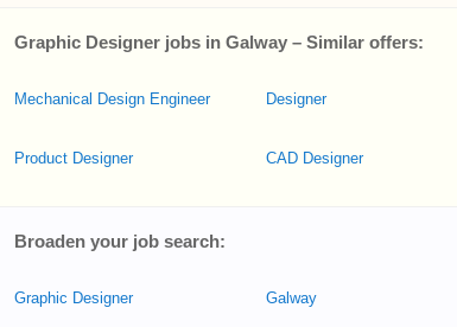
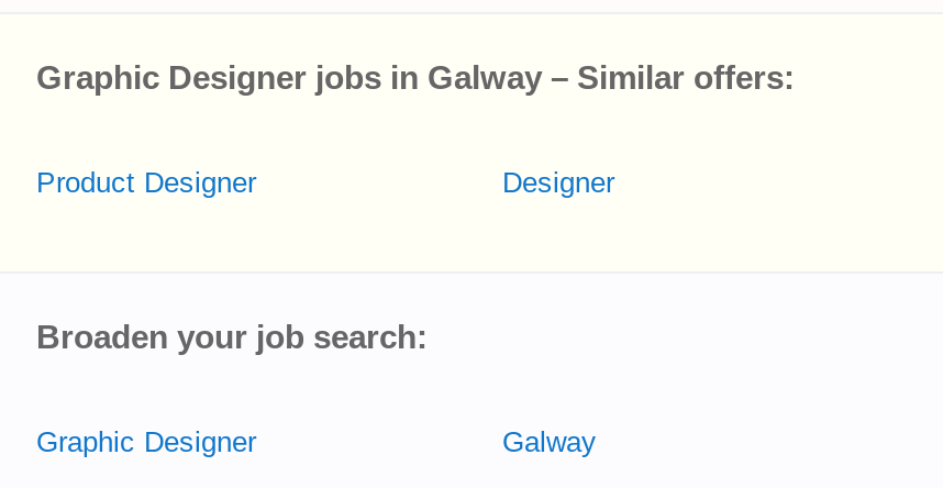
- Mechanical Design Engineer

- CAD Designer
